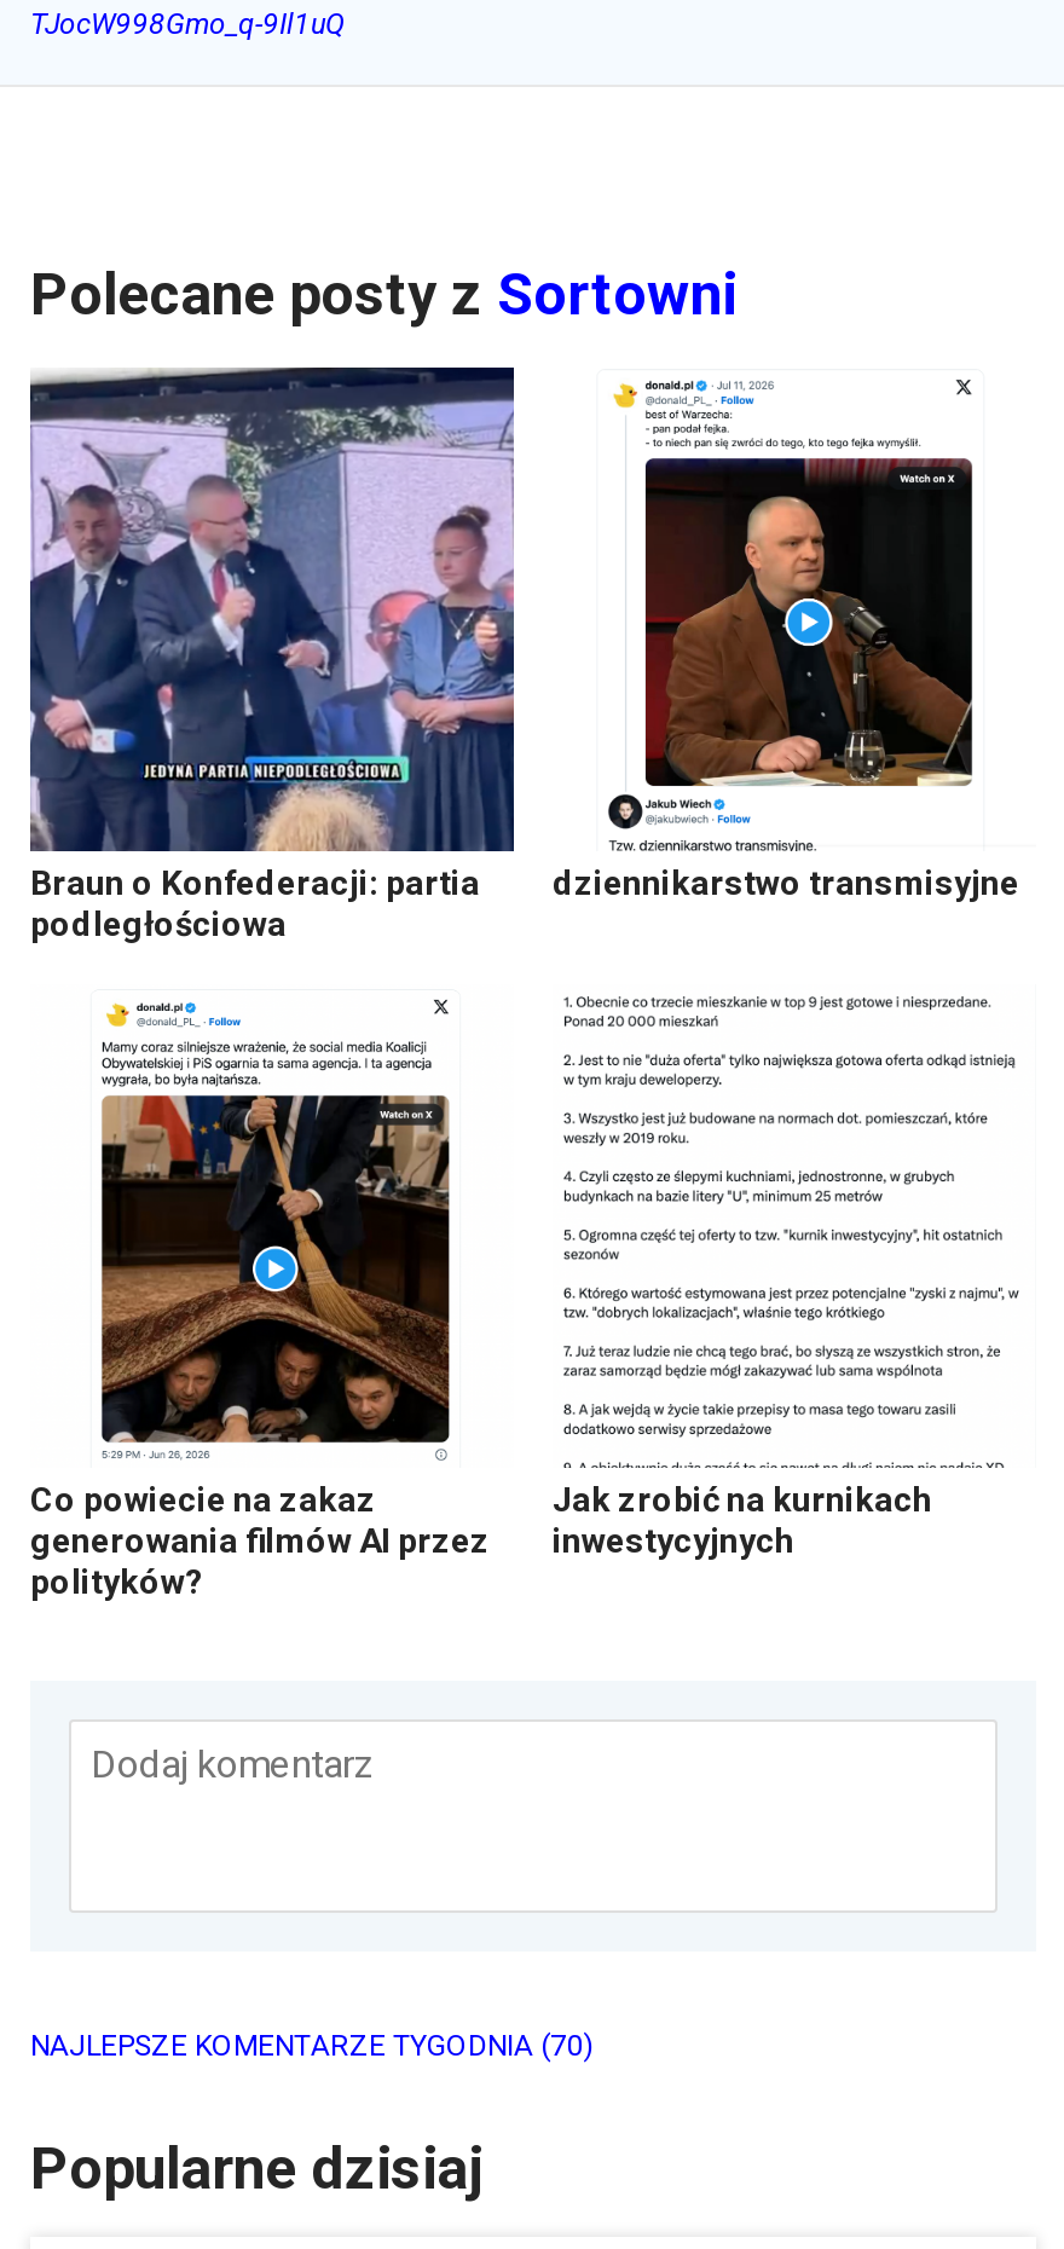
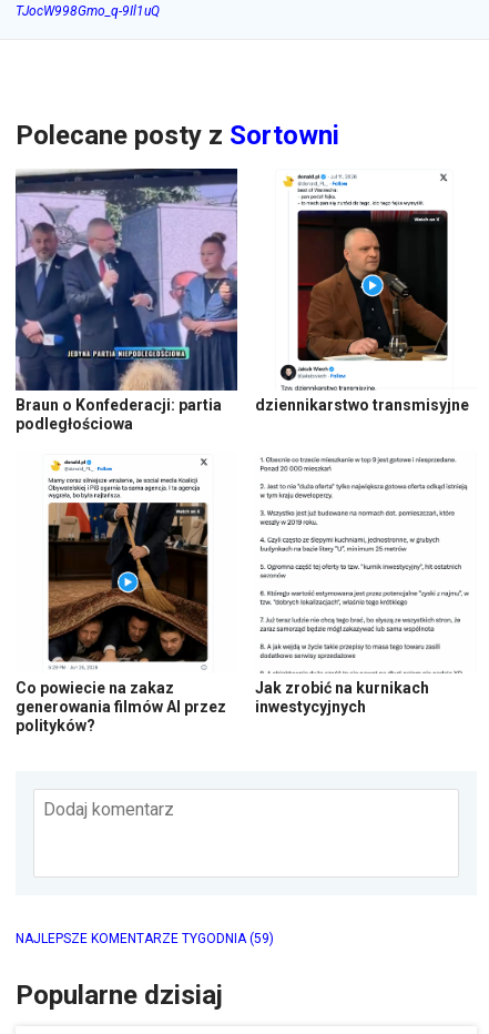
- NAJLEPSZE KOMENTARZE TYGODNIA (70)
+ NAJLEPSZE KOMENTARZE TYGODNIA (59)
